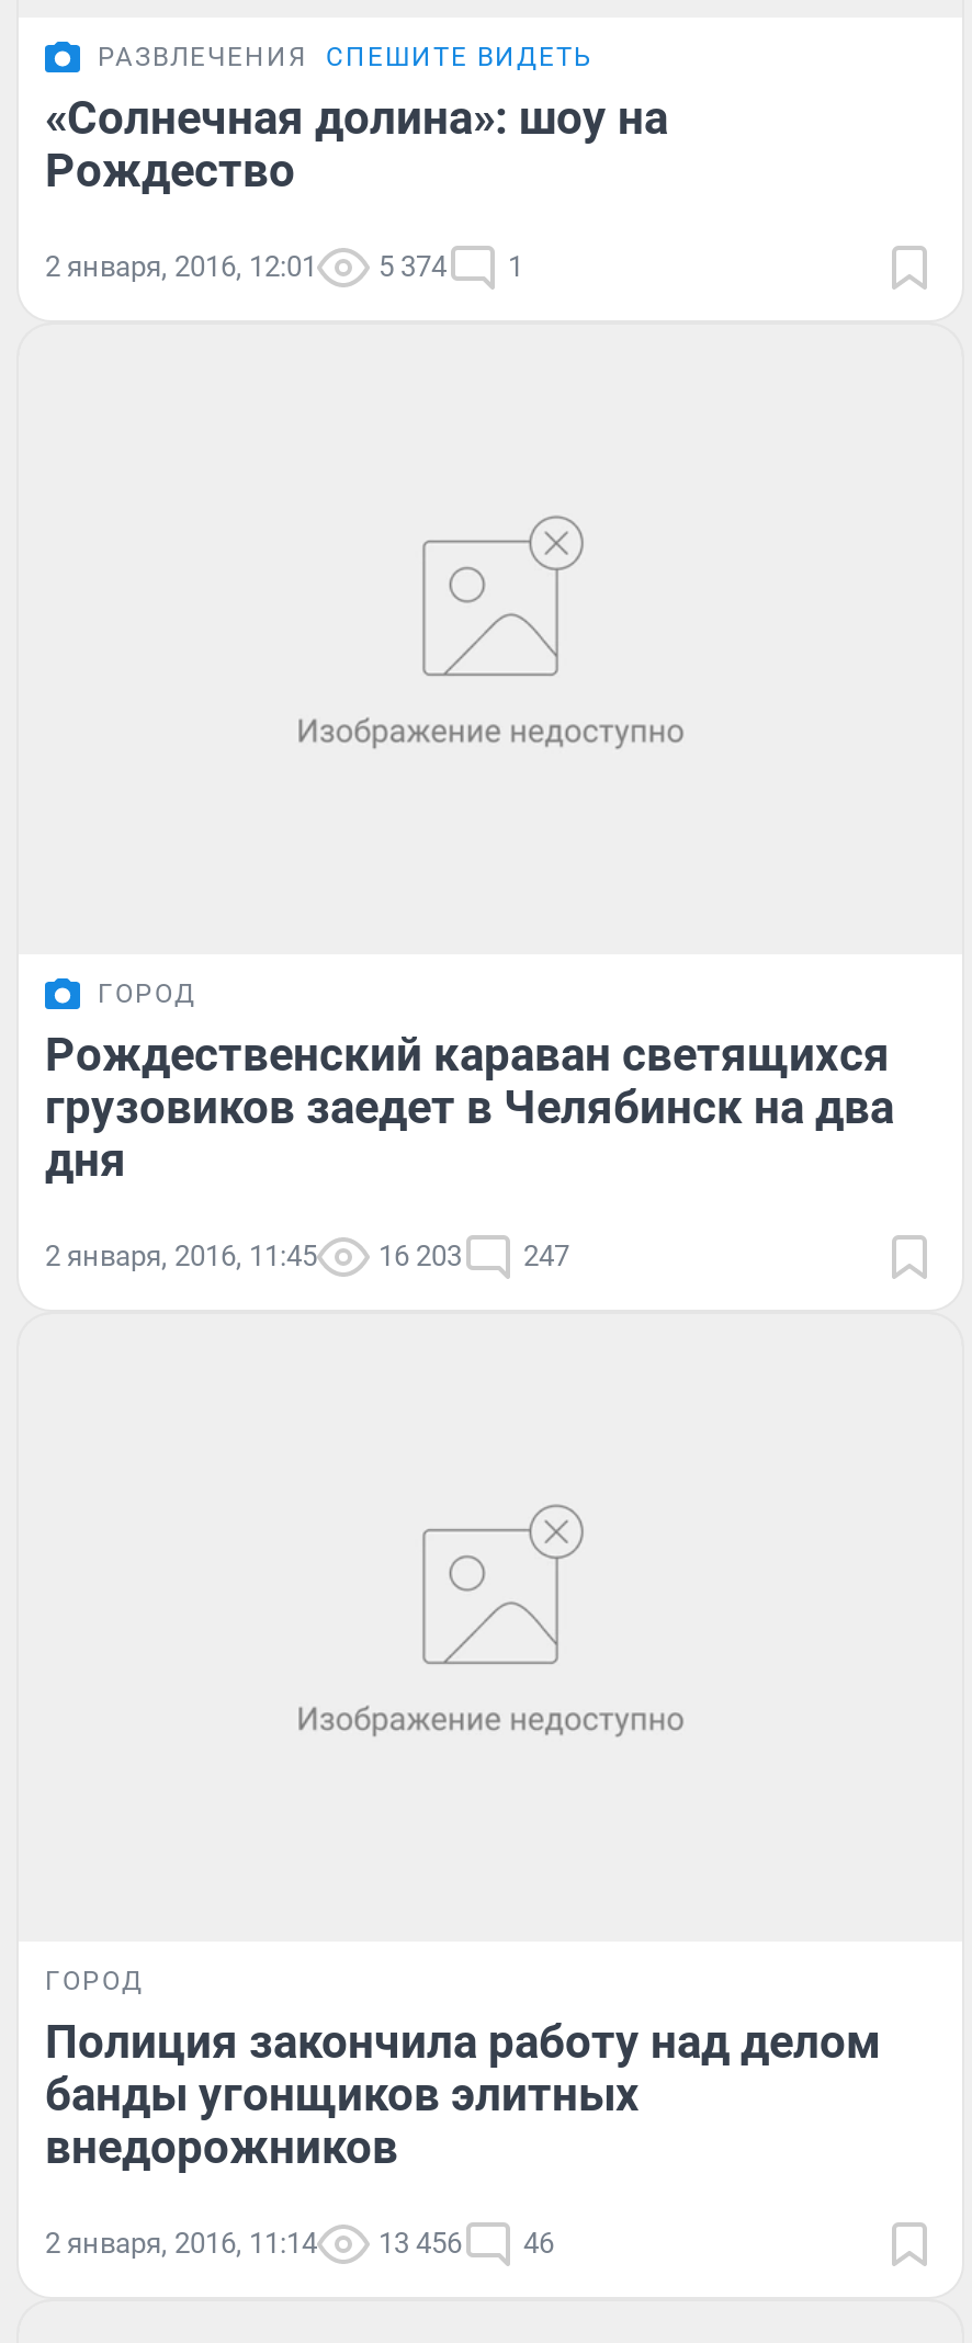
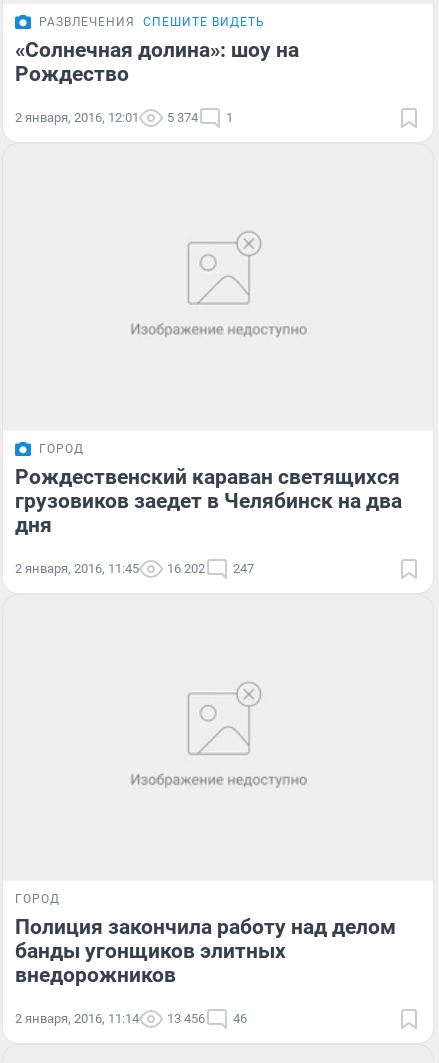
- 2 января, 2016, 11:45 16 203 247
+ 2 января, 2016, 11:45 16 202 247
